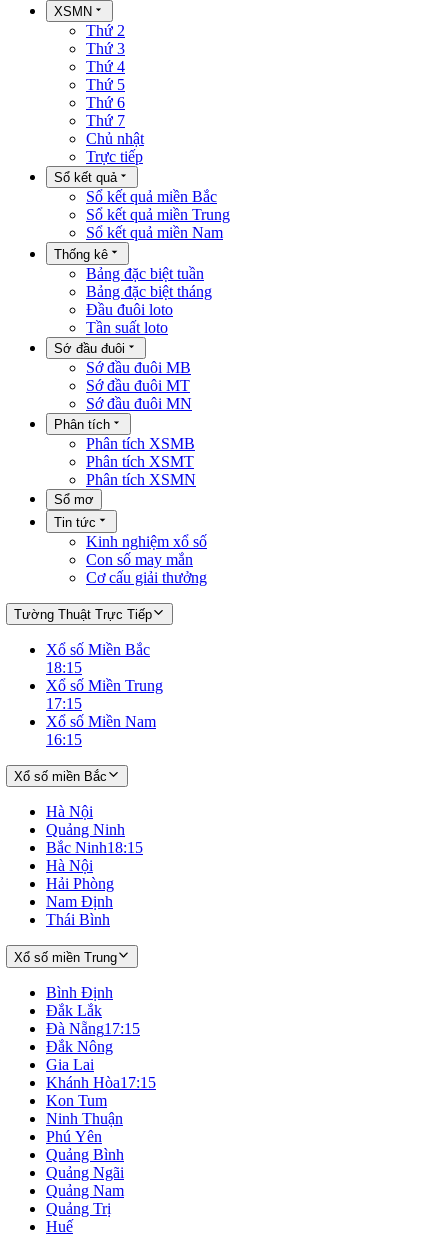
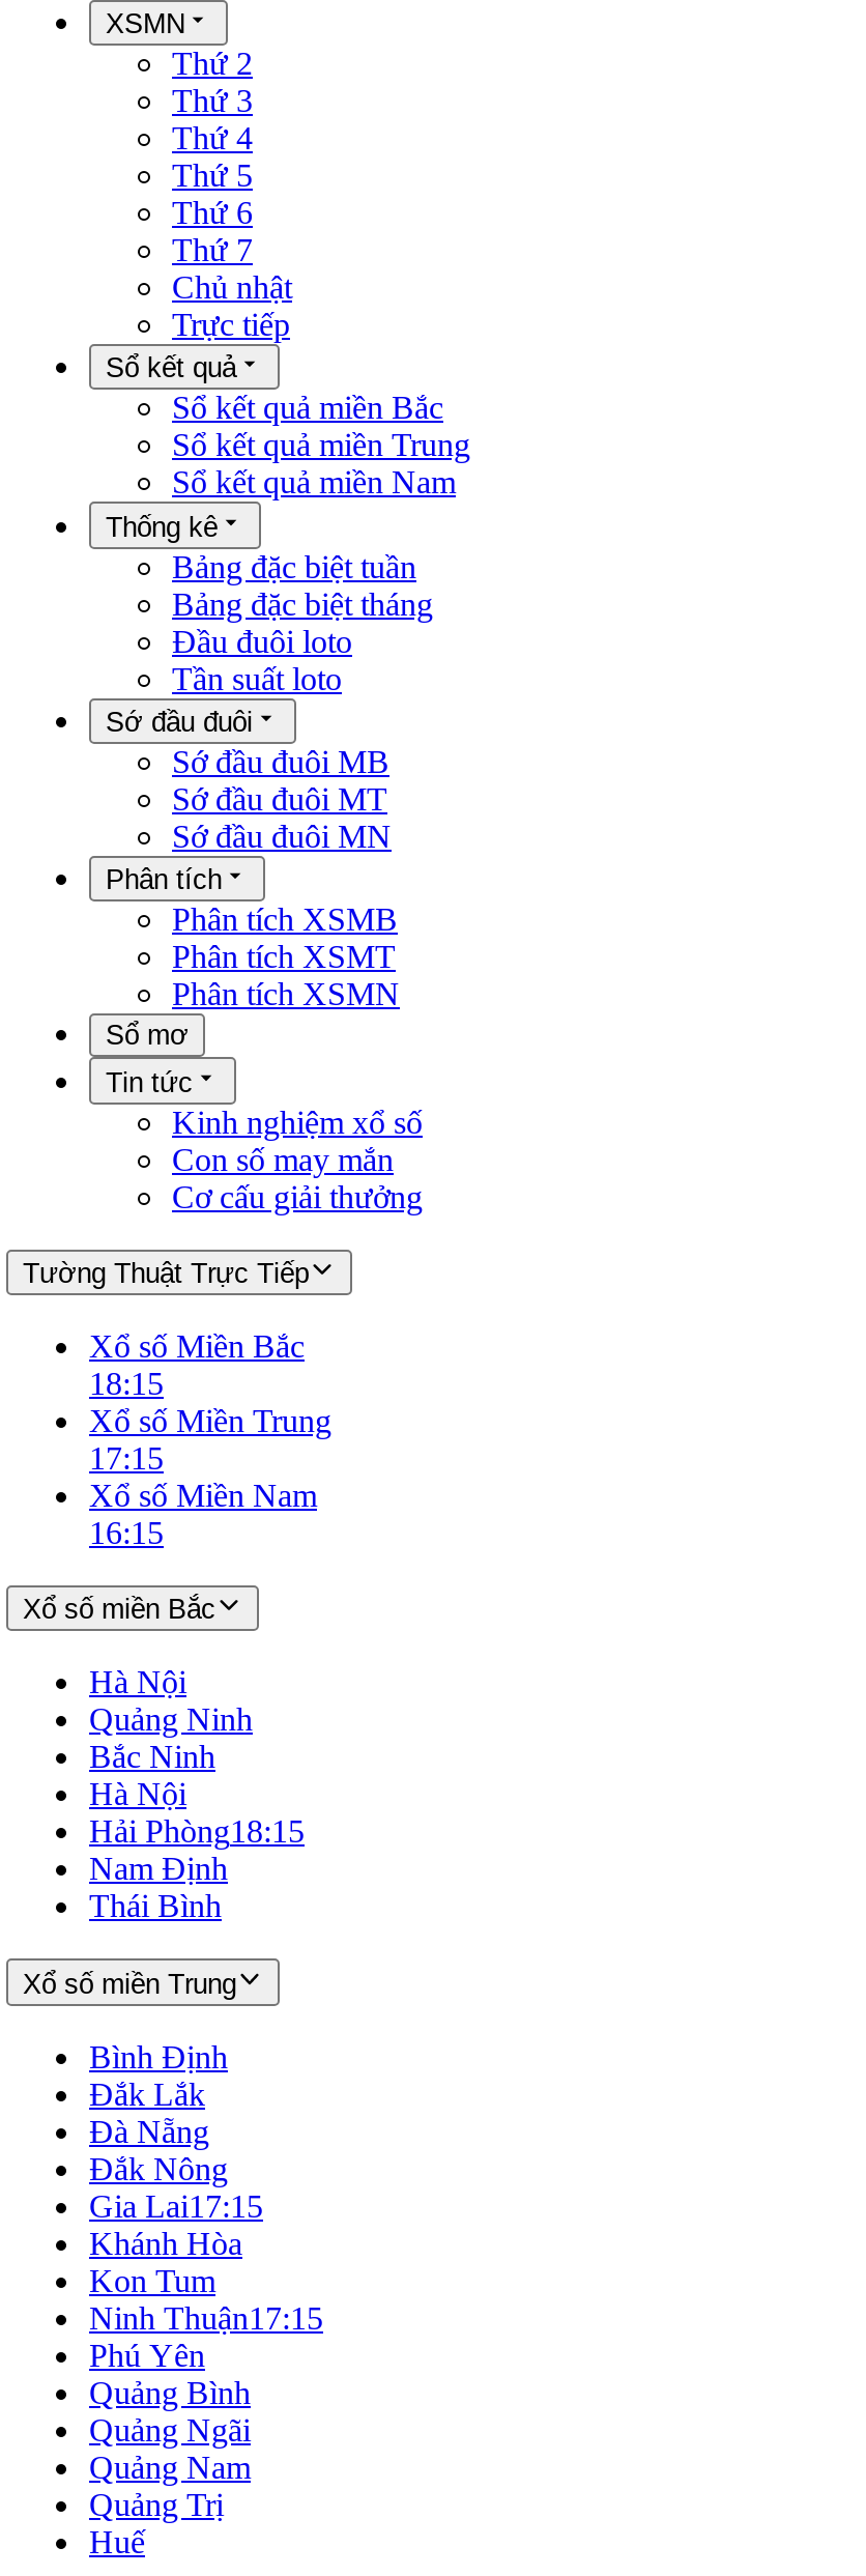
- Bắc Ninh18:15
+ Bắc Ninh

- Hải Phòng
+ Hải Phòng18:15

- Đà Nẵng 17:15
+ Đà Nẵng

- Gia Lai
- Khánh Hòa 17:15
+ Gia Lai17:15
+ Khánh Hòa

- Ninh Thuận
+ Ninh Thuận17:15
